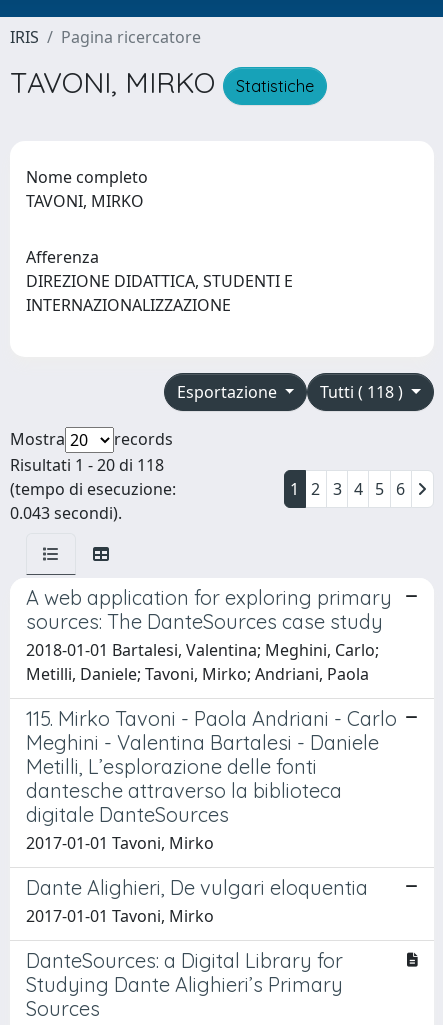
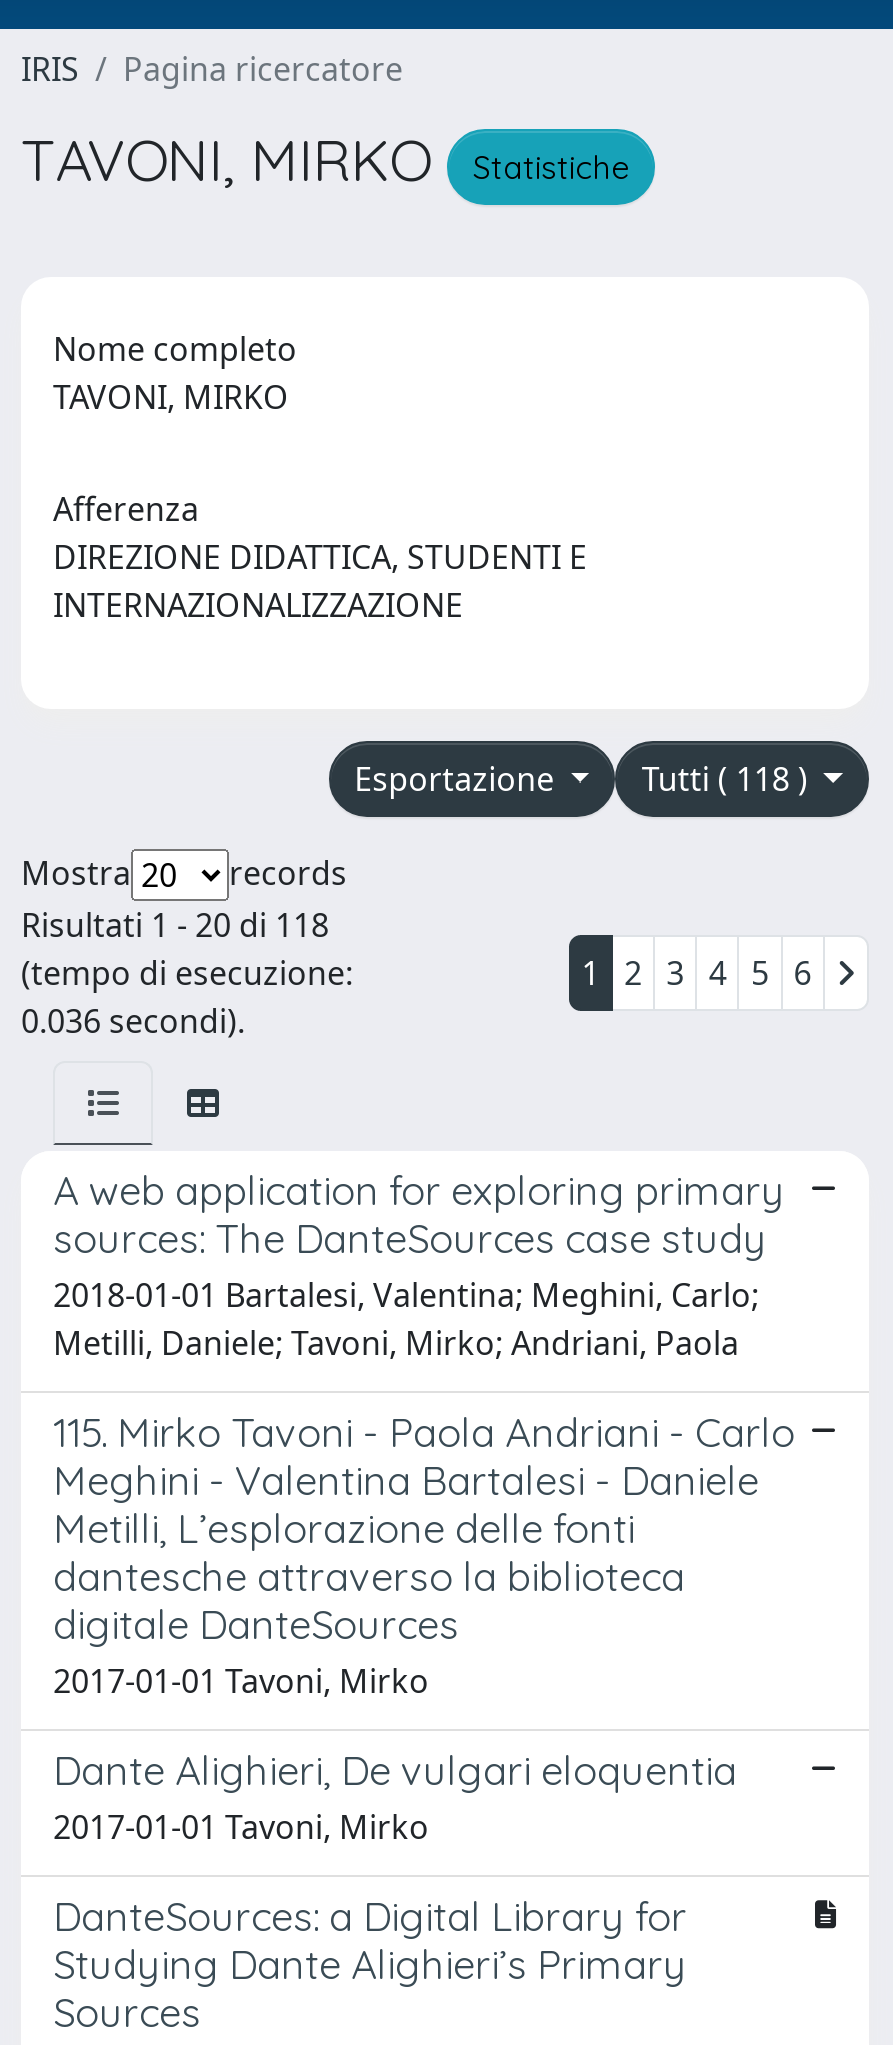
- 0.043 secondi).
+ 0.036 secondi).
